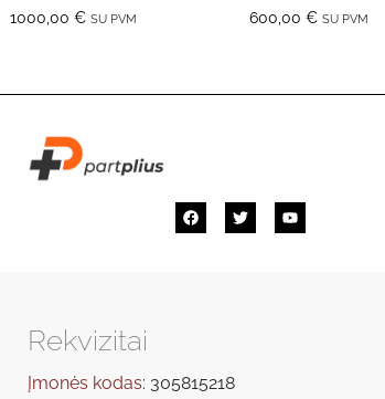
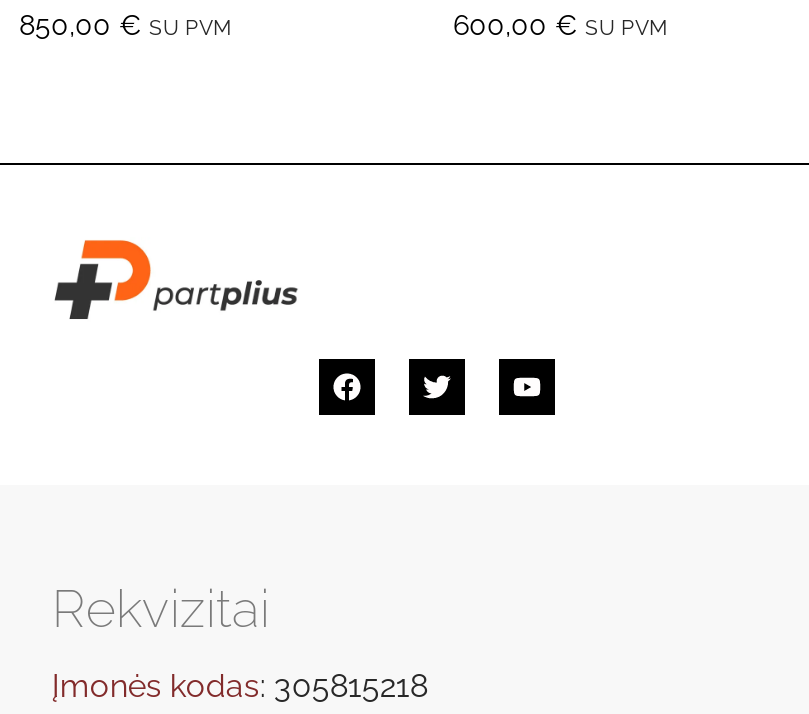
- 1000,00 € SU PVM
+ 850,00 € SU PVM
